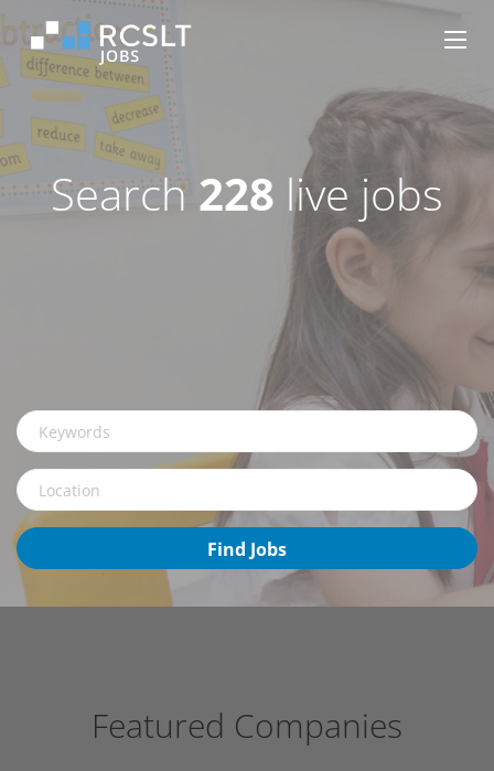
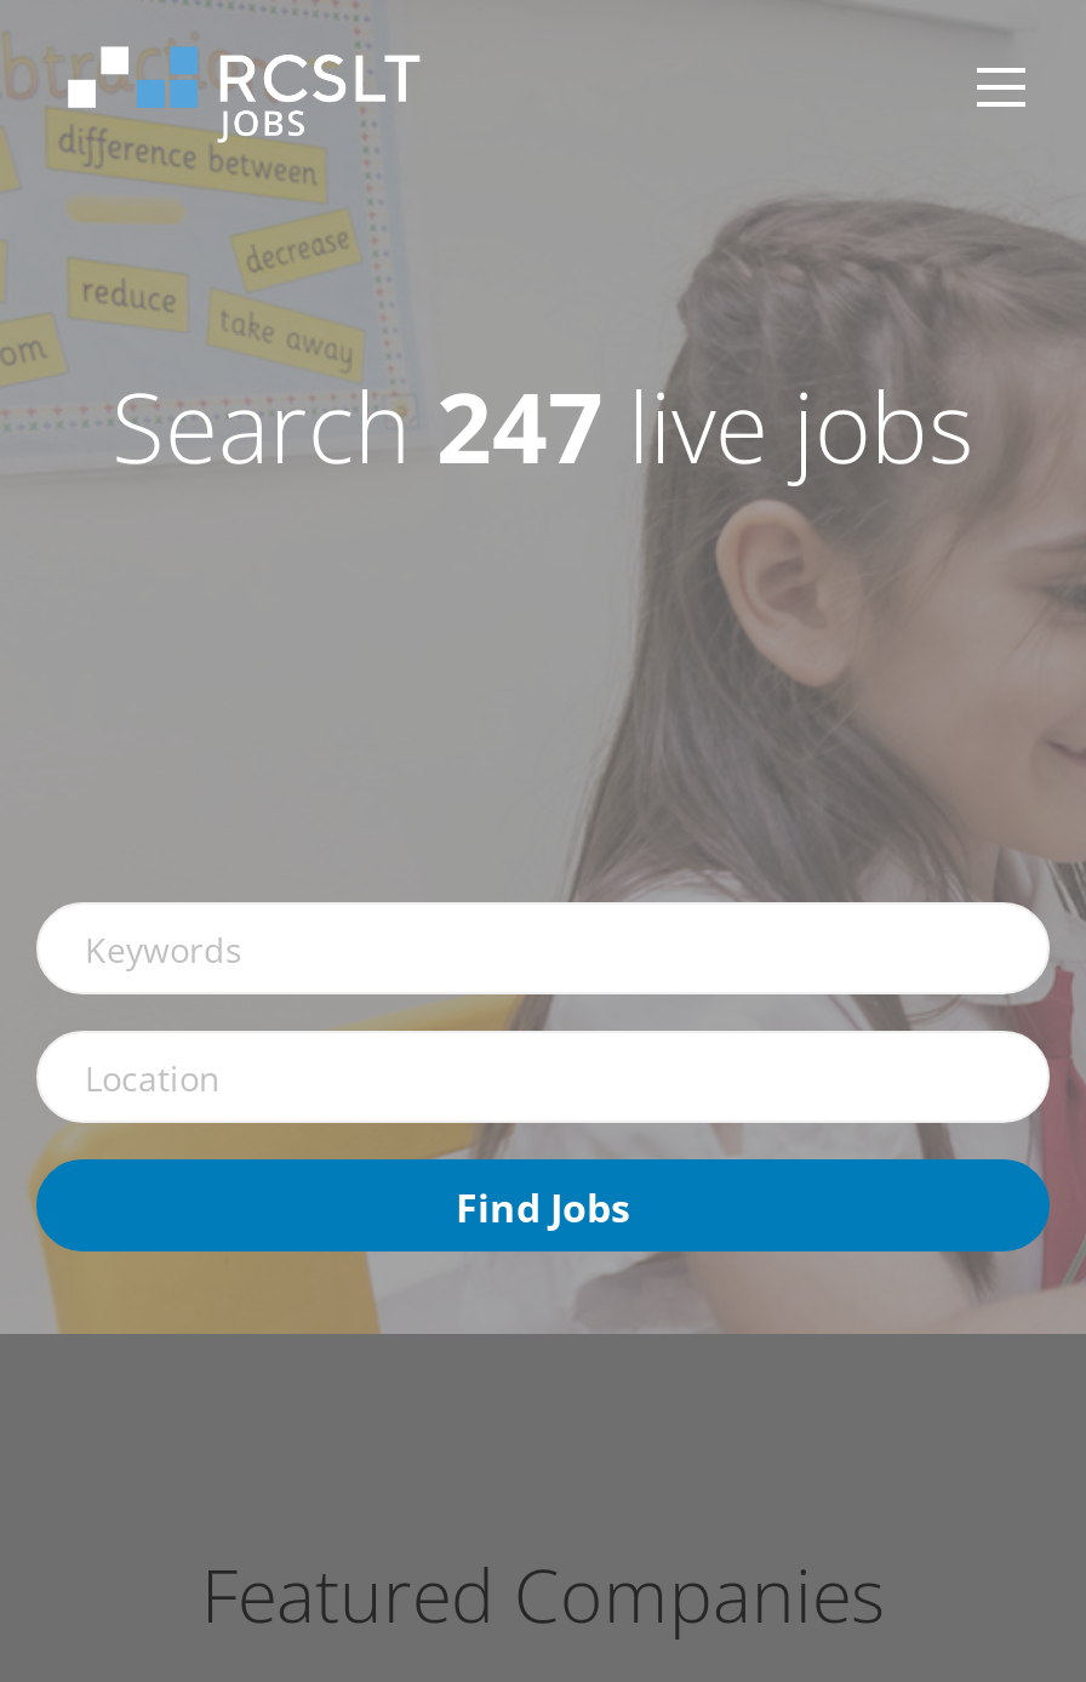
- Search 228 live jobs
+ Search 247 live jobs
